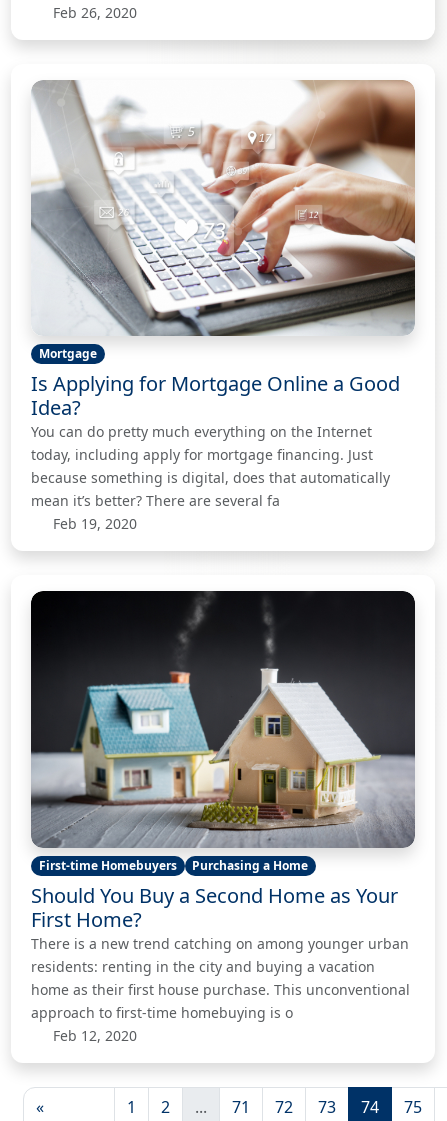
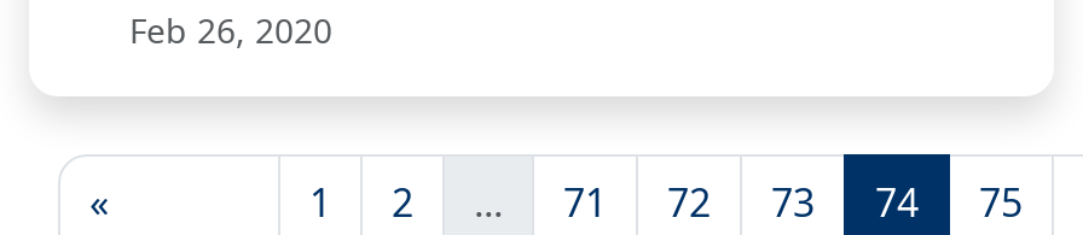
- [image]
- Mortgage
- Is Applying for Mortgage Online a Good
- Idea?
- You can do pretty much everything on the Internet
- today, including apply for mortgage financing. Just
- because something is digital, does that automatically
- mean it’s better? There are several fa
- Feb 19, 2020

- [image]
- First-time Homebuyers
- Purchasing a Home
- Should You Buy a Second Home as Your
- First Home?
- There is a new trend catching on among younger urban
- residents: renting in the city and buying a vacation
- home as their first house purchase. This unconventional
- approach to first-time homebuying is o
- Feb 12, 2020
